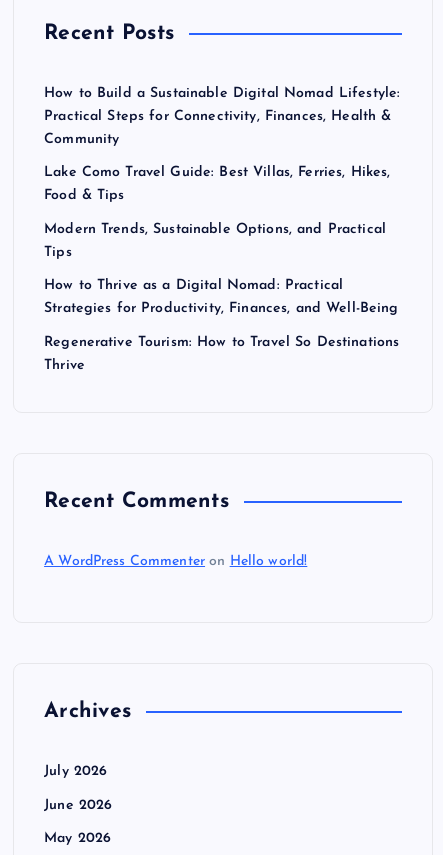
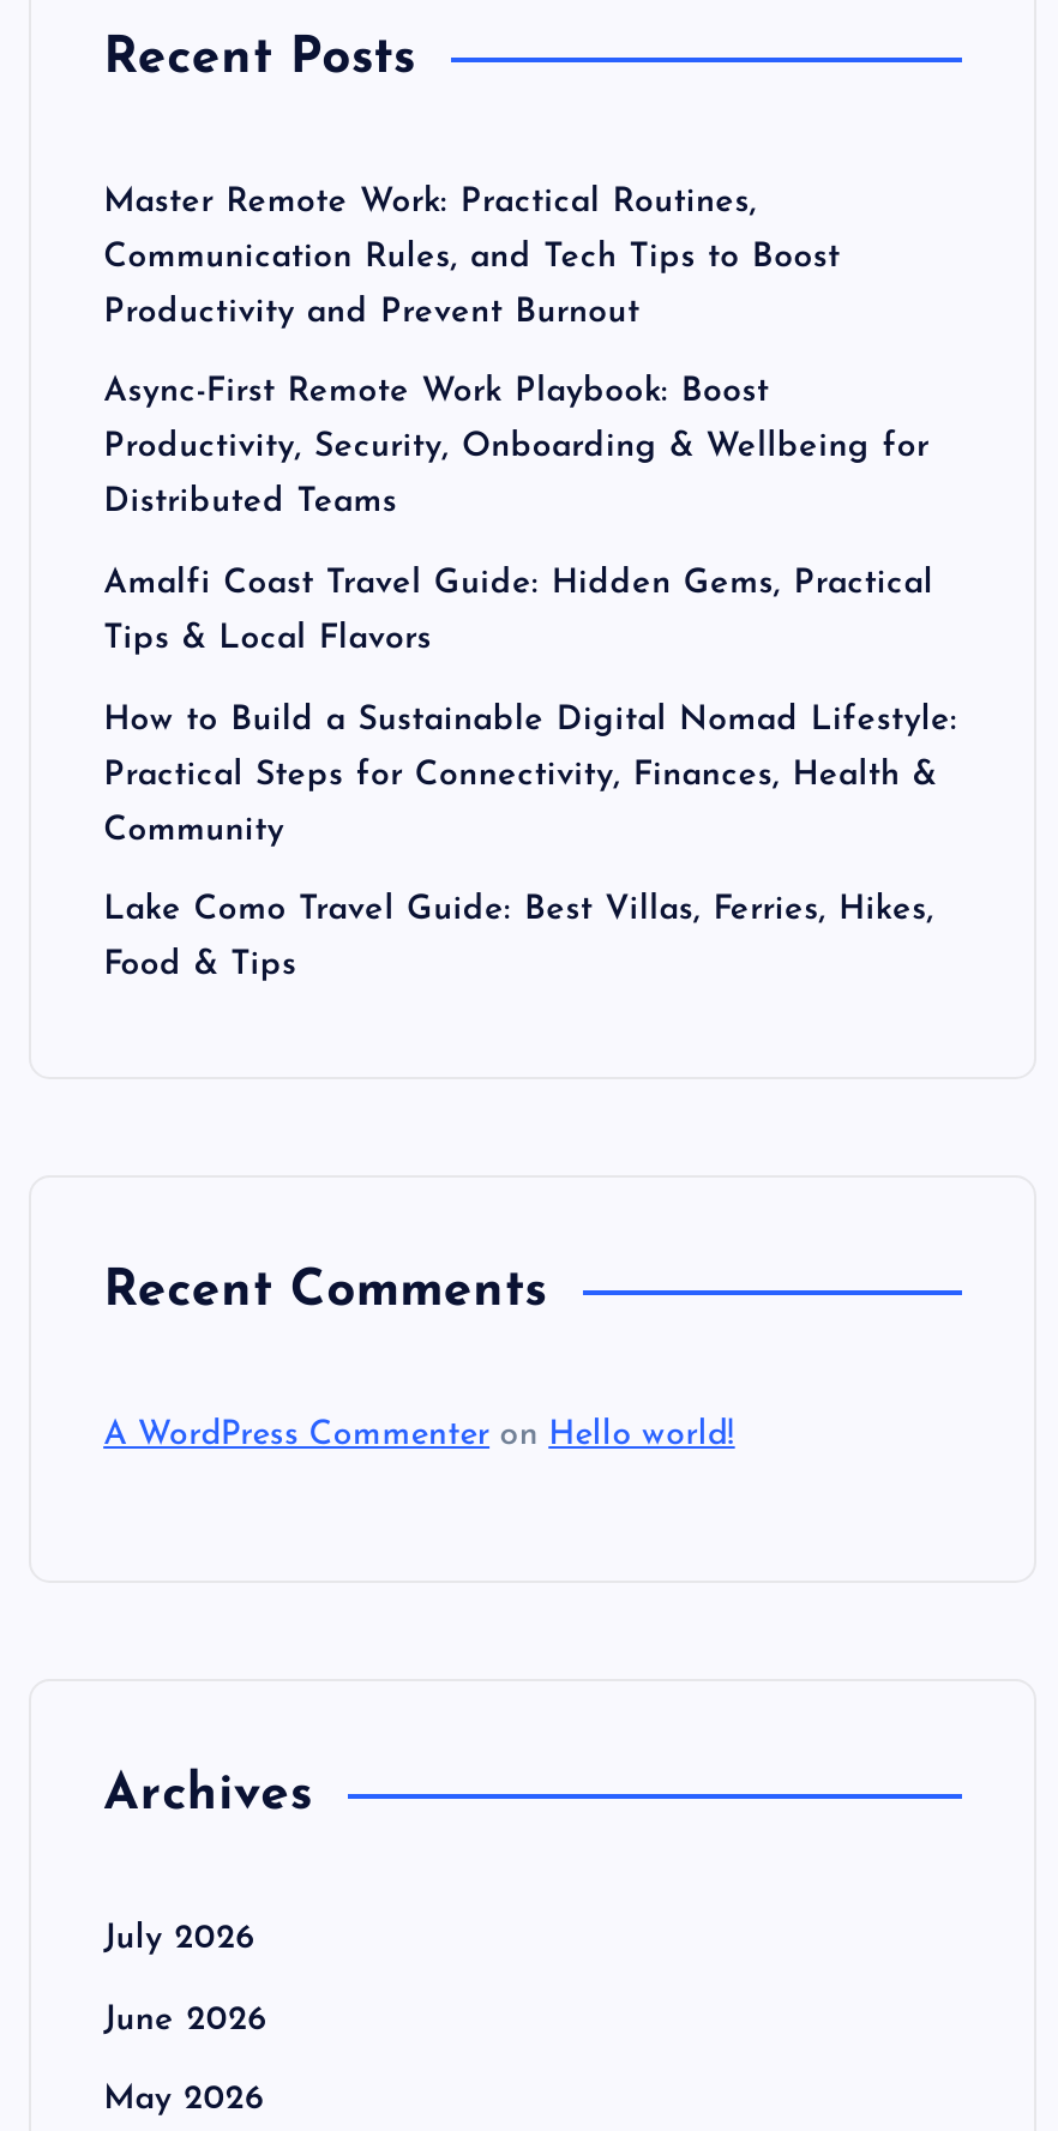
+ Master Remote Work: Practical Routines,
+ Communication Rules, and Tech Tips to Boost
+ Productivity and Prevent Burnout
+ Async-First Remote Work Playbook: Boost
+ Productivity, Security, Onboarding & Wellbeing for
+ Distributed Teams
+ Amalfi Coast Travel Guide: Hidden Gems, Practical
+ Tips & Local Flavors

moved down: How to Build a Sustainable Digital Nomad Lifestyle: | Practical Steps for Connectivity, Finances, Health & | Community | Lake Como Travel Guide: Best Villas, Ferries, Hikes, | Food & Tips

- Modern Trends, Sustainable Options, and Practical
- Tips
- How to Thrive as a Digital Nomad: Practical
- Strategies for Productivity, Finances, and Well-Being
- Regenerative Tourism: How to Travel So Destinations
- Thrive
